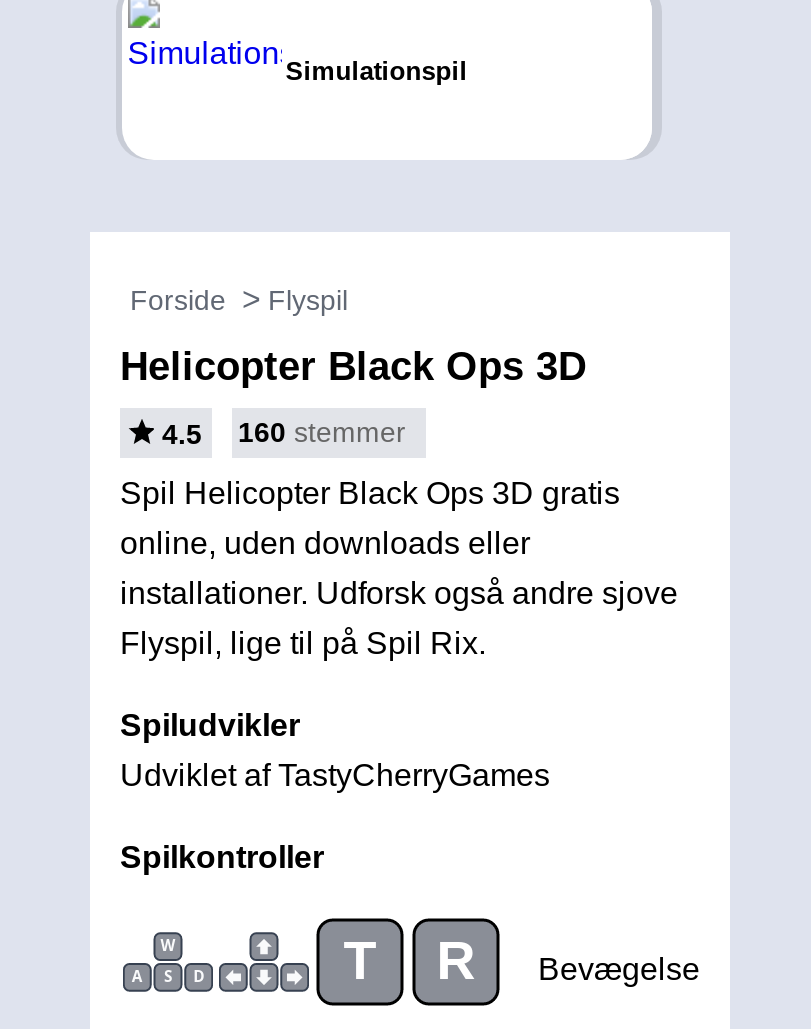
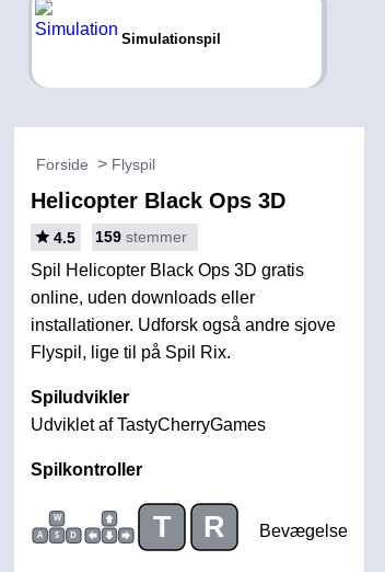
- 4.5 160 stemmer
+ 4.5 159 stemmer
